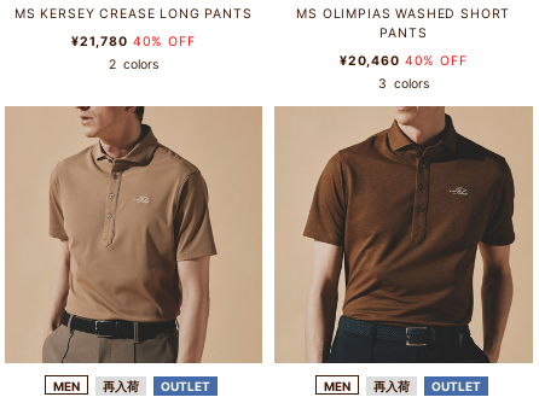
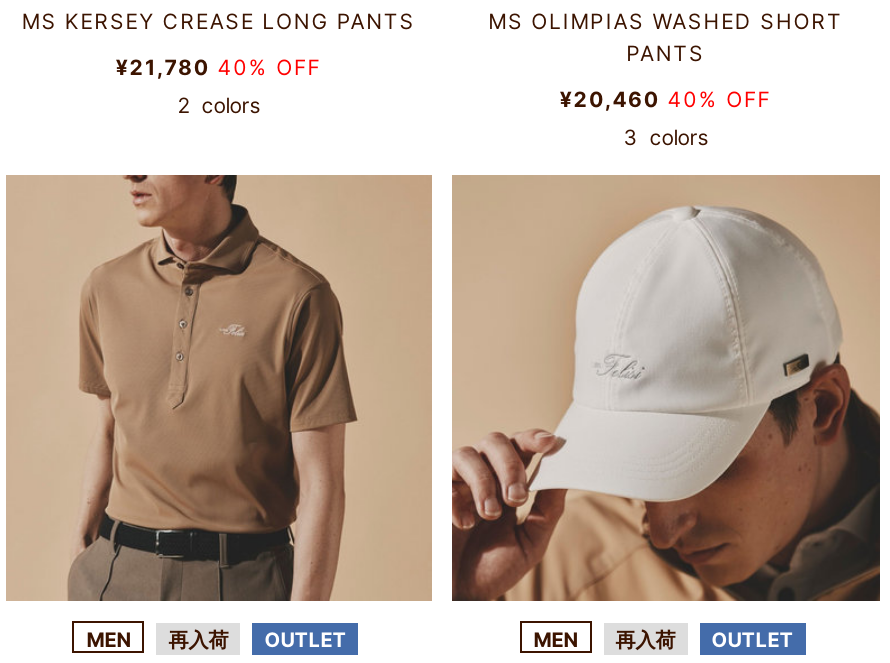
- [image]
+ [image]
